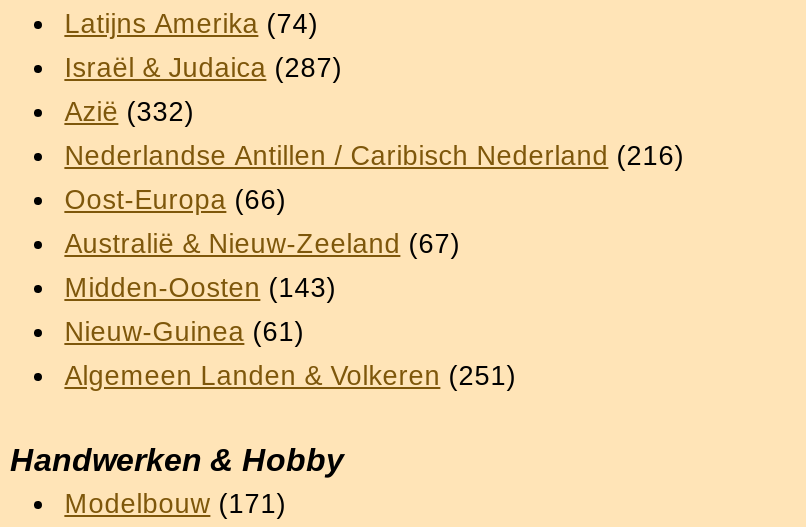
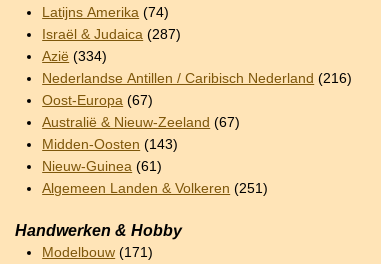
- Azië (332)
+ Azië (334)

- Oost-Europa (66)
+ Oost-Europa (67)
